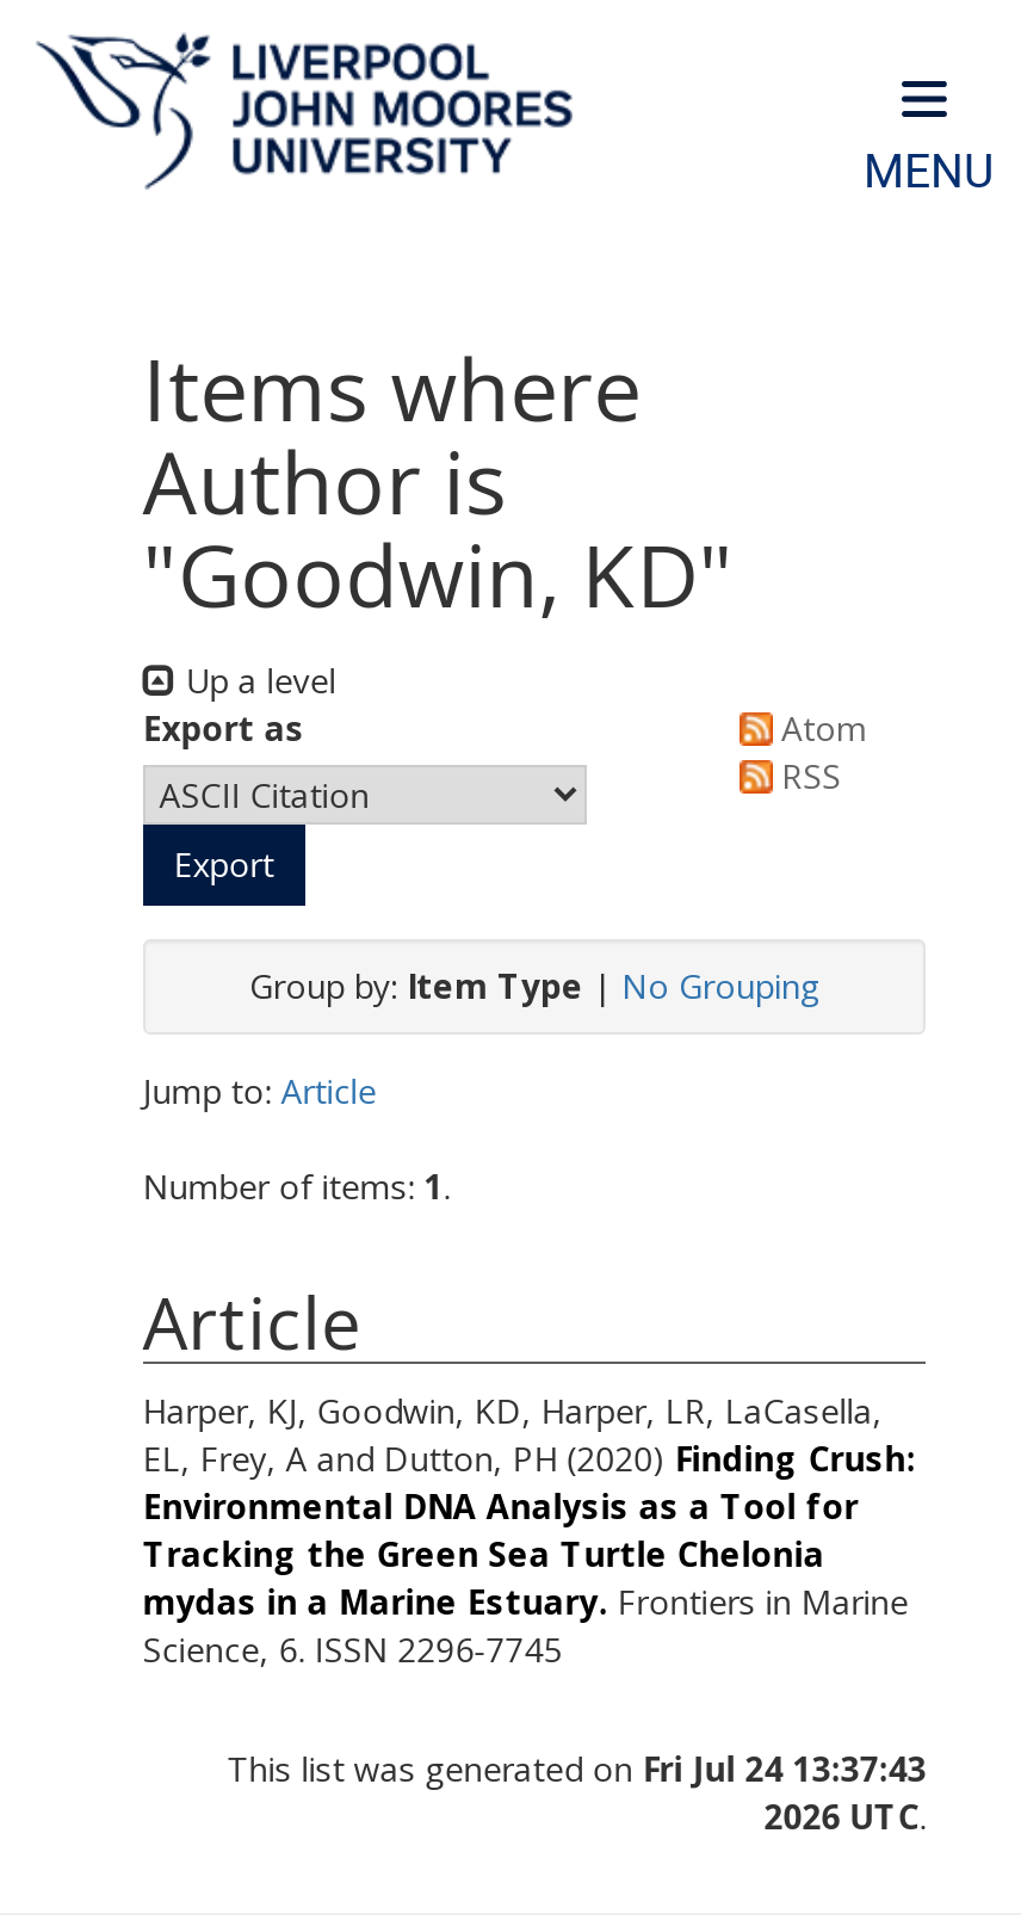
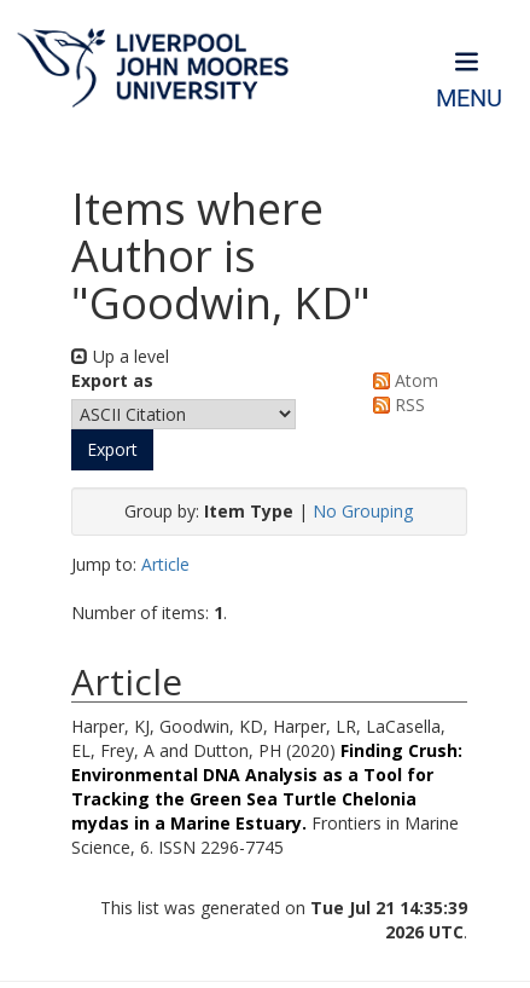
- This list was generated on Fri Jul 24 13:37:43
+ This list was generated on Tue Jul 21 14:35:39
